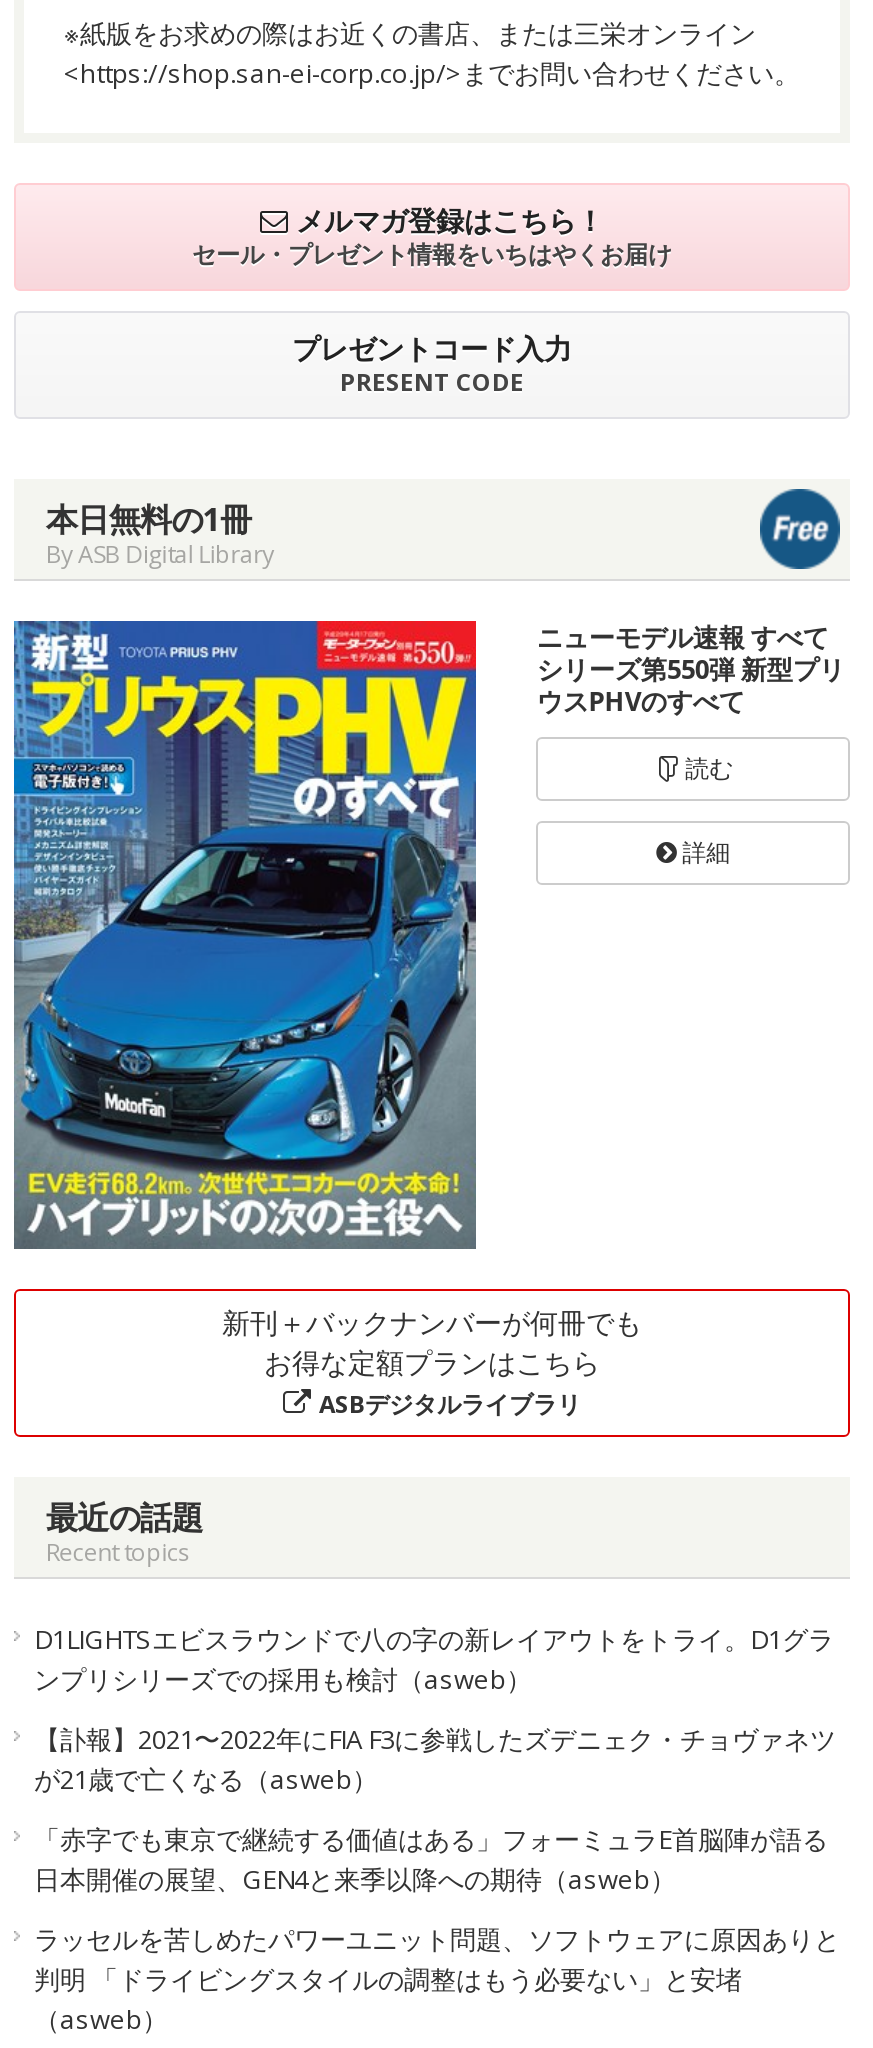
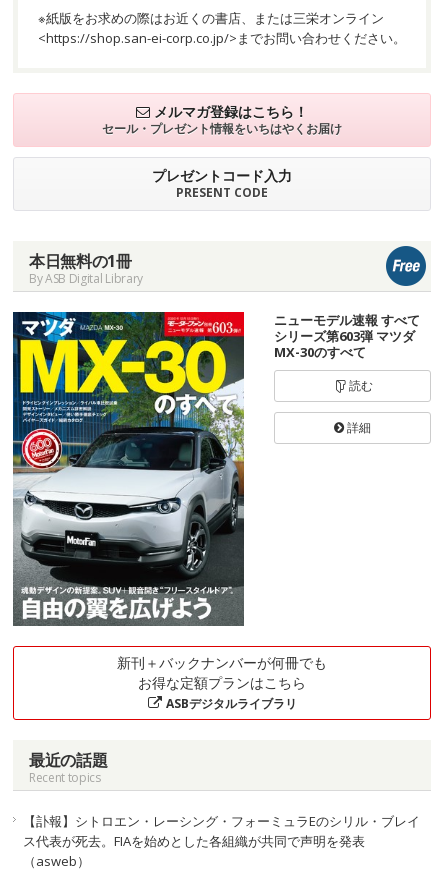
- [image]
- シリーズ第550弾 新型プリ
- ウスPHVのすべて
+ [image]
+ シリーズ第603弾 マツダ
+ MX-30のすべて

- D1LIGHTSエビスラウンドで八の字の新レイアウトをトライ。D1グラ
- ンプリシリーズでの採用も検討（asweb）
- 【訃報】2021〜2022年にFIA F3に参戦したズデニェク・チョヴァネツ
- が21歳で亡くなる（asweb）
- 「赤字でも東京で継続する価値はある」フォーミュラE首脳陣が語る
- 日本開催の展望、GEN4と来季以降への期待（asweb）
- ラッセルを苦しめたパワーユニット問題、ソフトウェアに原因ありと
- 判明 「ドライビングスタイルの調整はもう必要ない」と安堵
+ 【訃報】シトロエン・レーシング・フォーミュラEのシリル・ブレイ
+ ス代表が死去。FIAを始めとした各組織が共同で声明を発表
